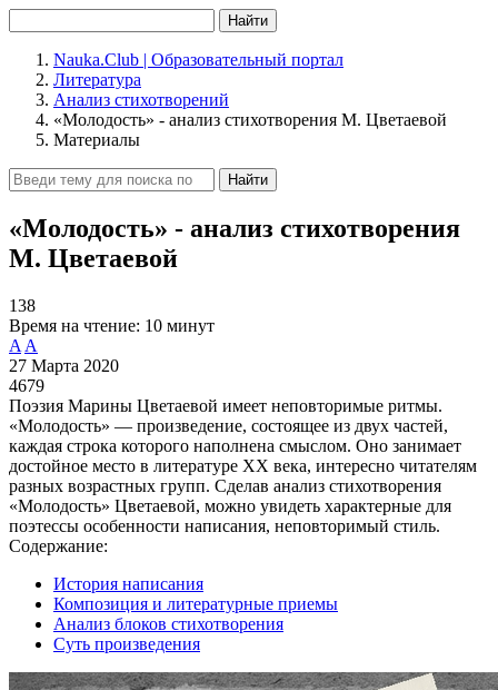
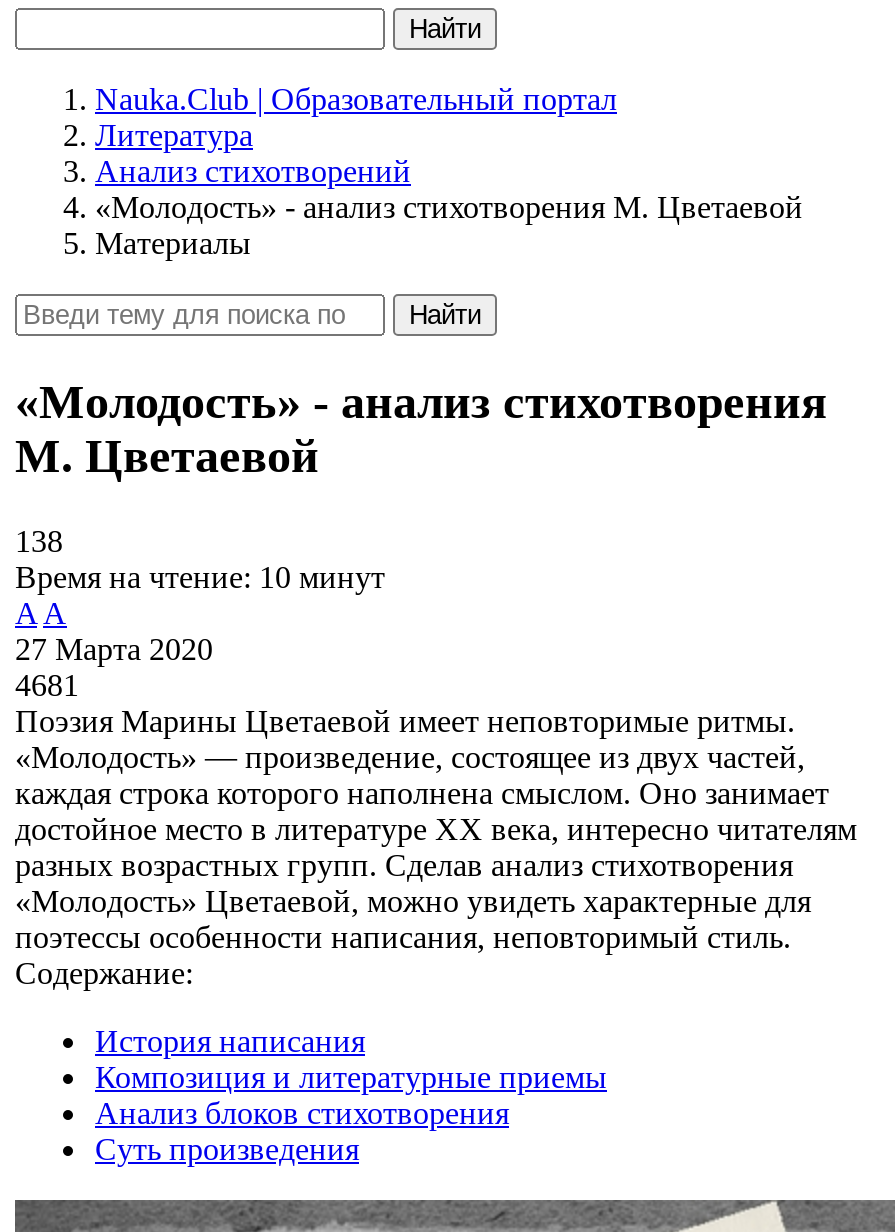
- 4679
+ 4681
